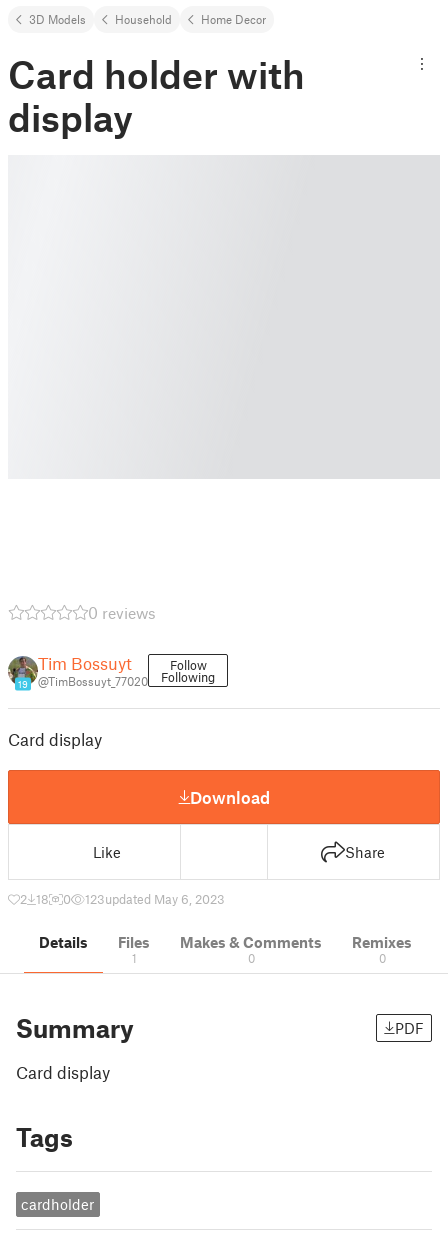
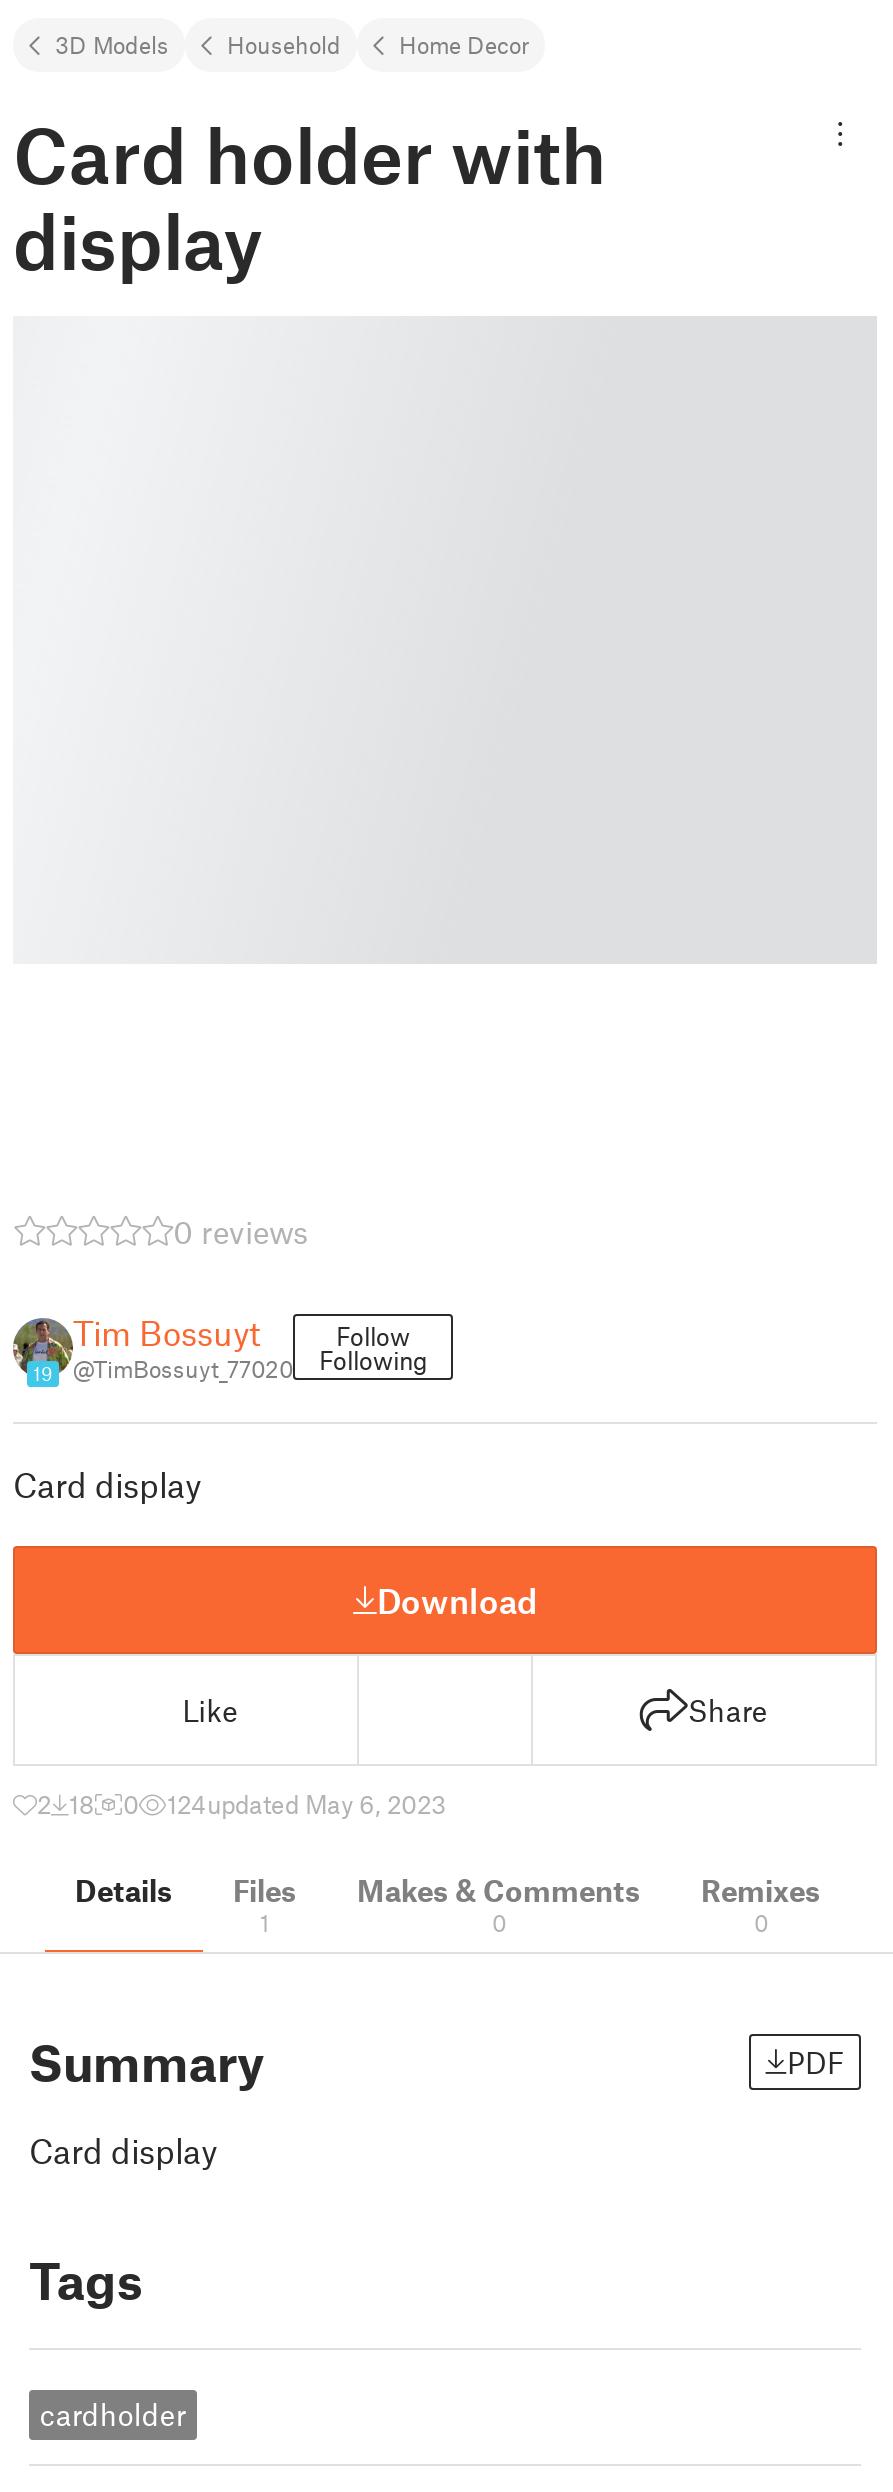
- 123updated May 6, 2023
+ 124updated May 6, 2023
